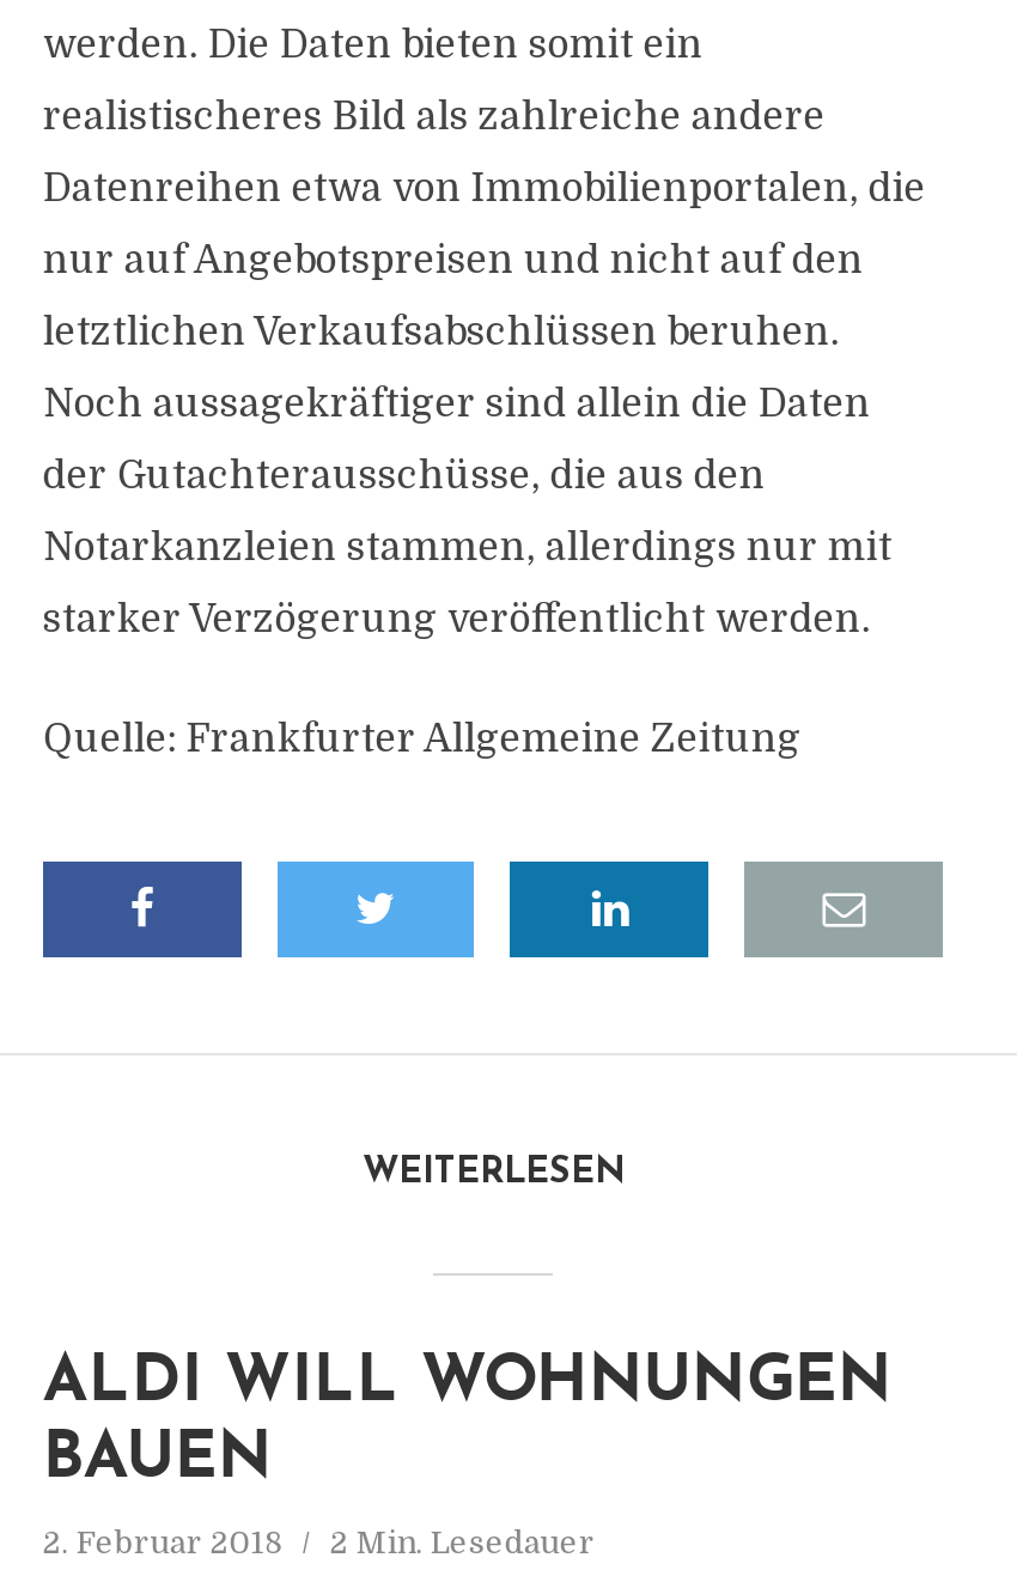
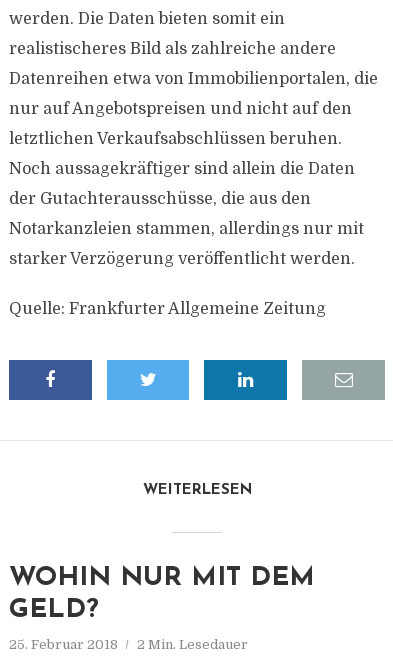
- ALDI WILL WOHNUNGEN
- BAUEN
+ WOHIN NUR MIT DEM
+ GELD?

- 2. Februar 2018 2 Min. Lesedauer
+ 25. Februar 2018 2 Min. Lesedauer
